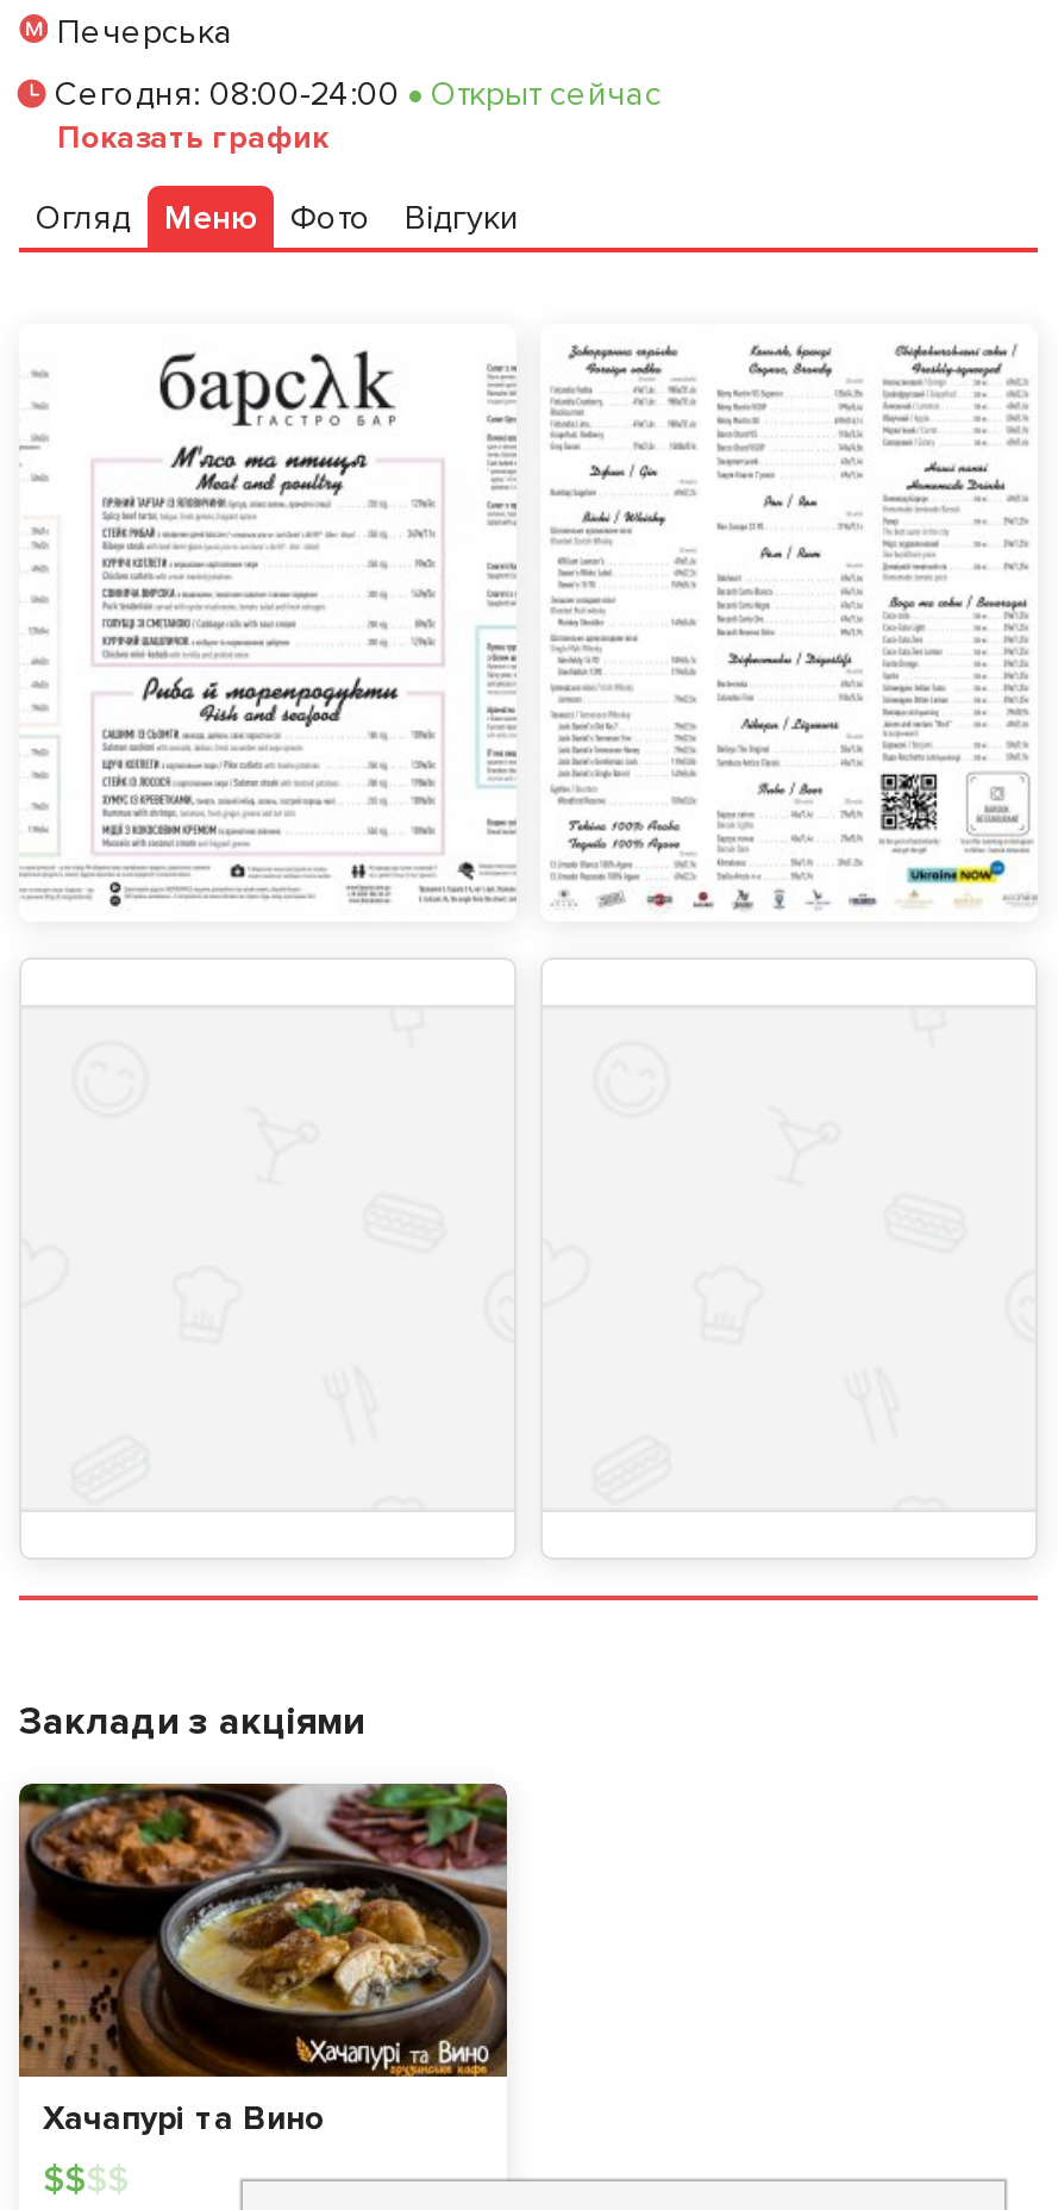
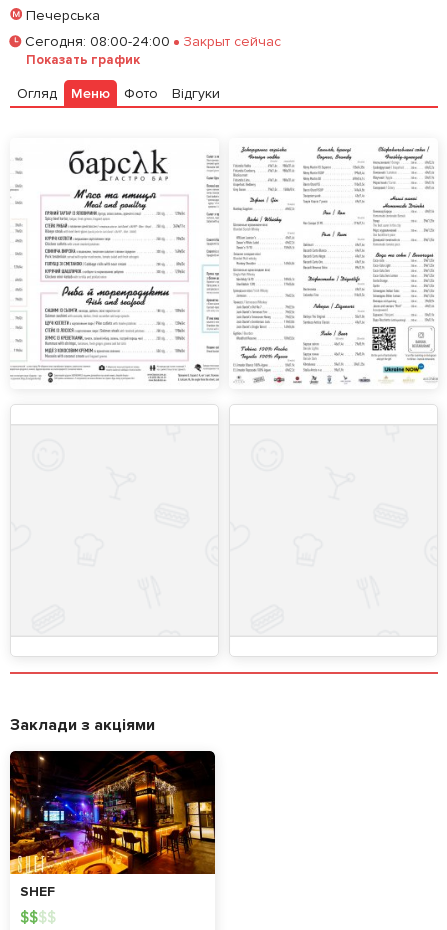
- Открыт сейчас
+ Закрыт сейчас

- [image]
- Хачапурі та Вино
+ [image]
+ SHEF
